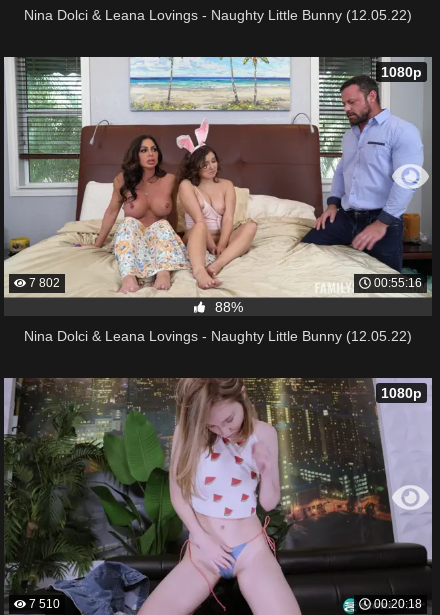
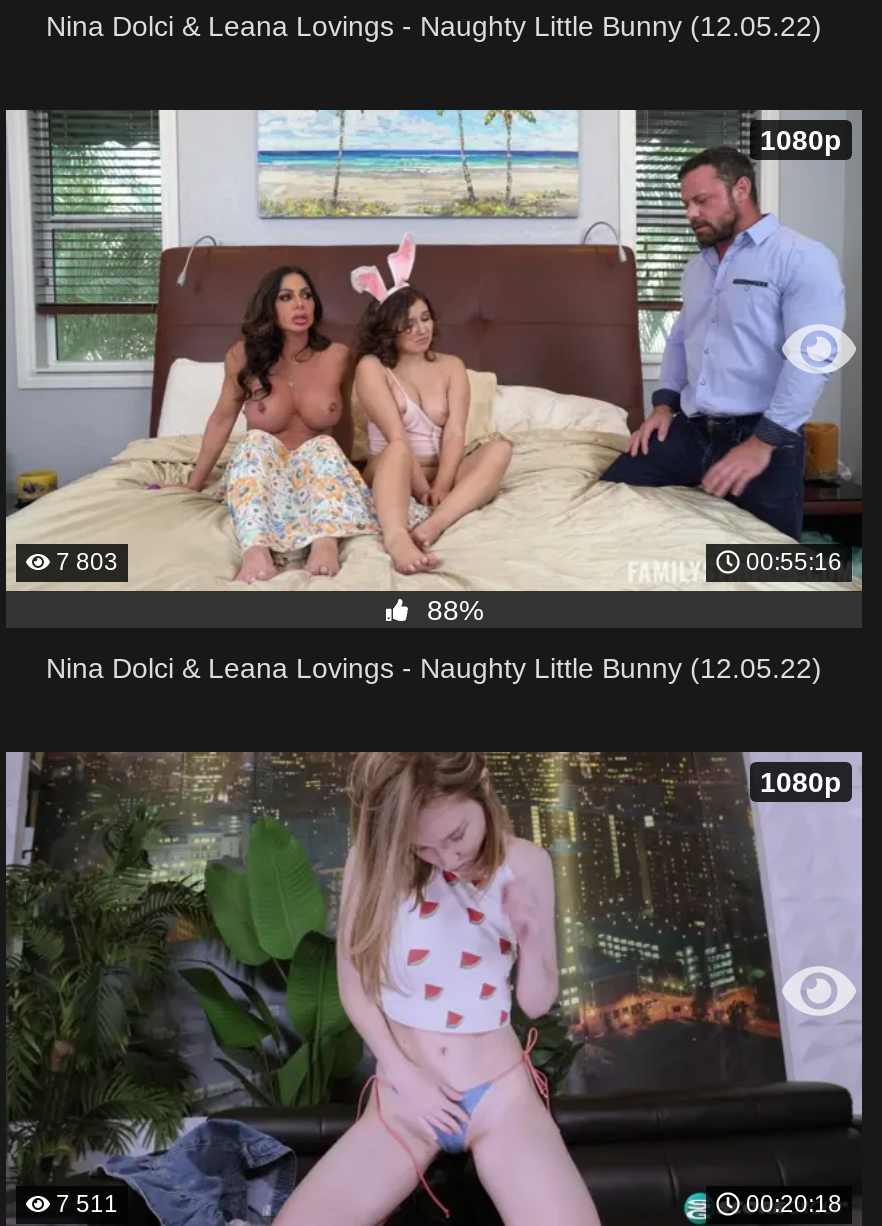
- 7 802
+ 7 803

- 7 510
+ 7 511
